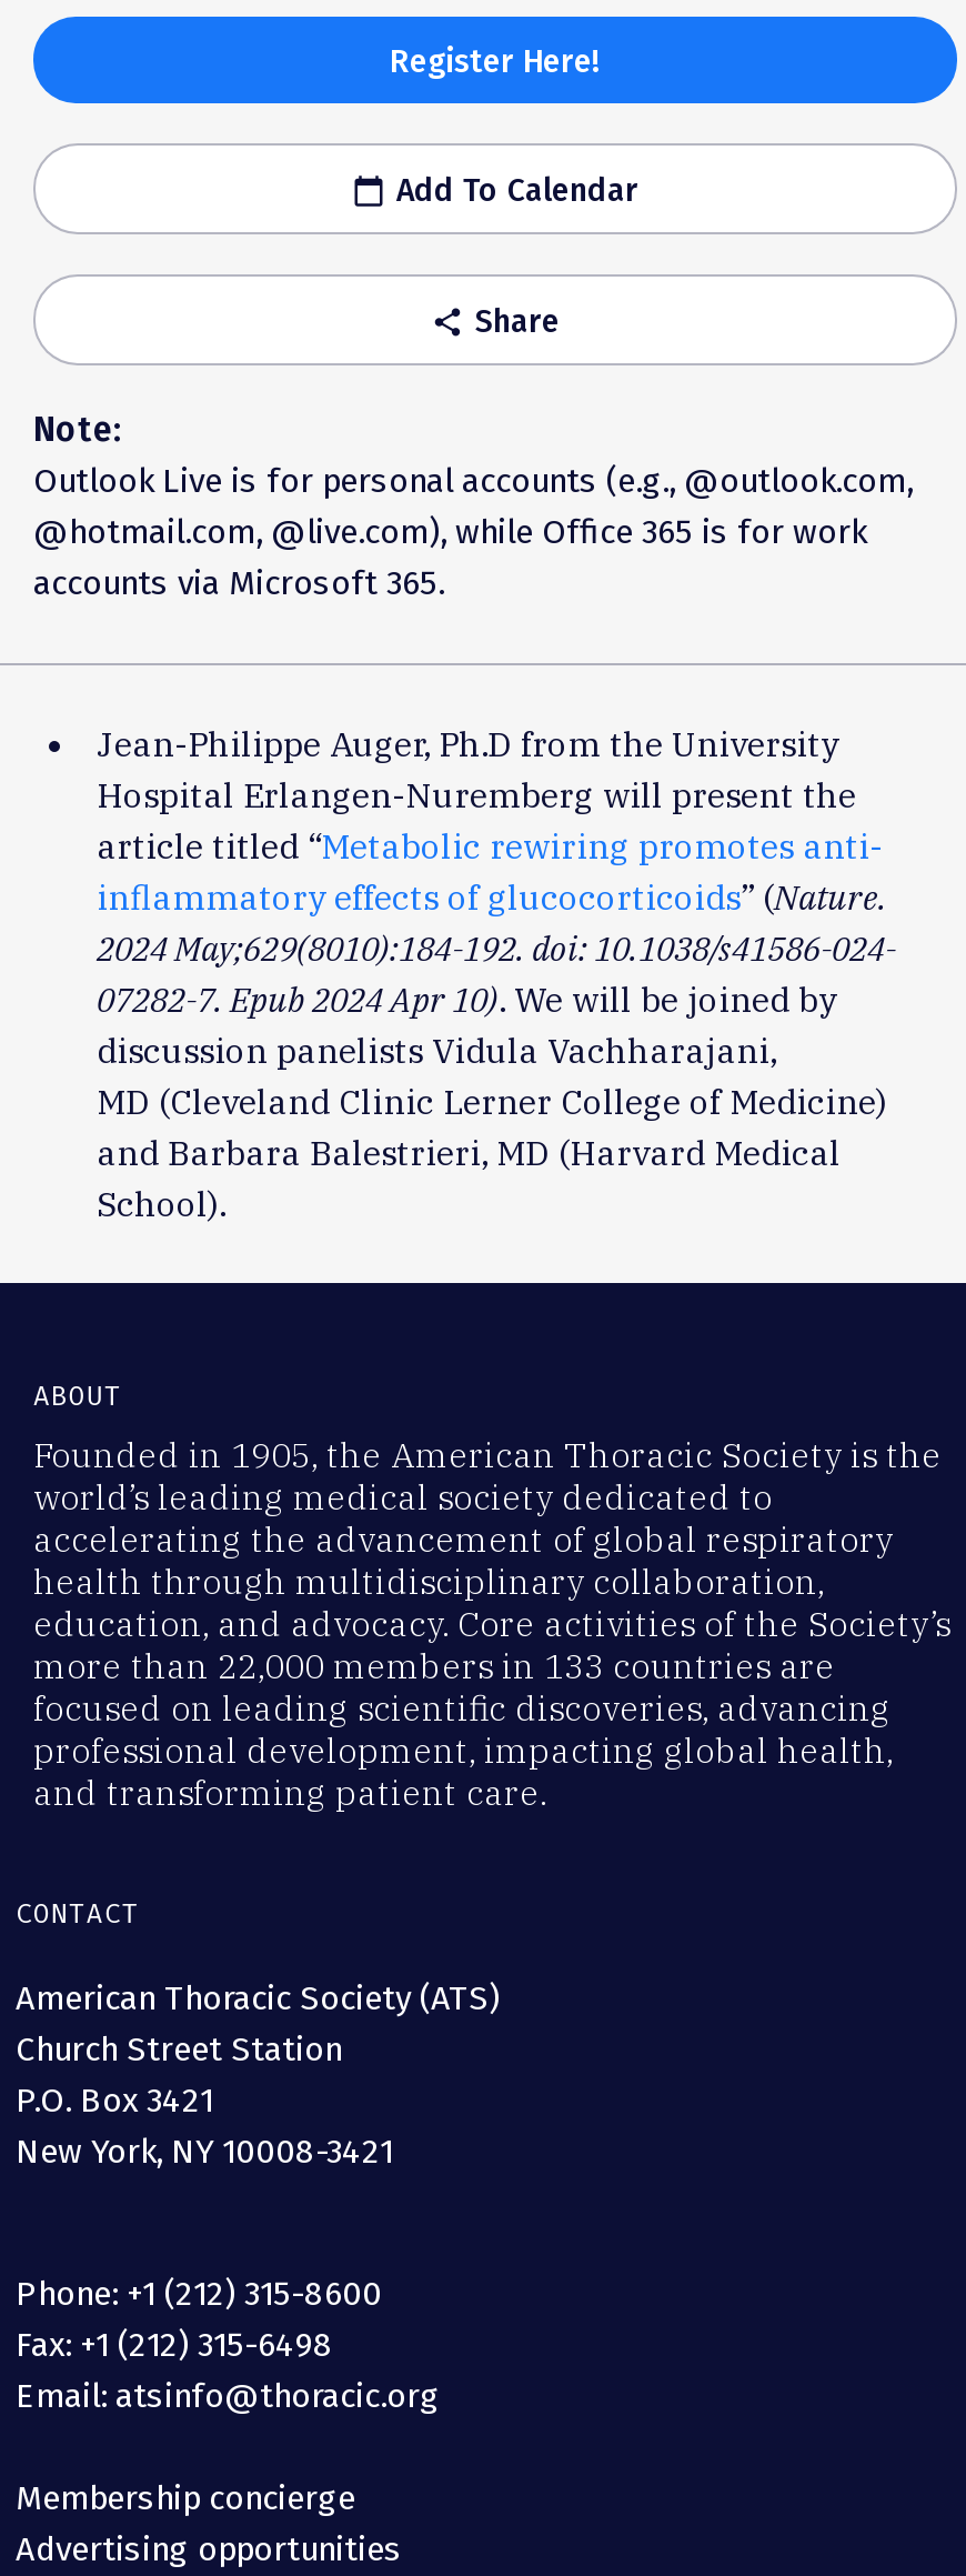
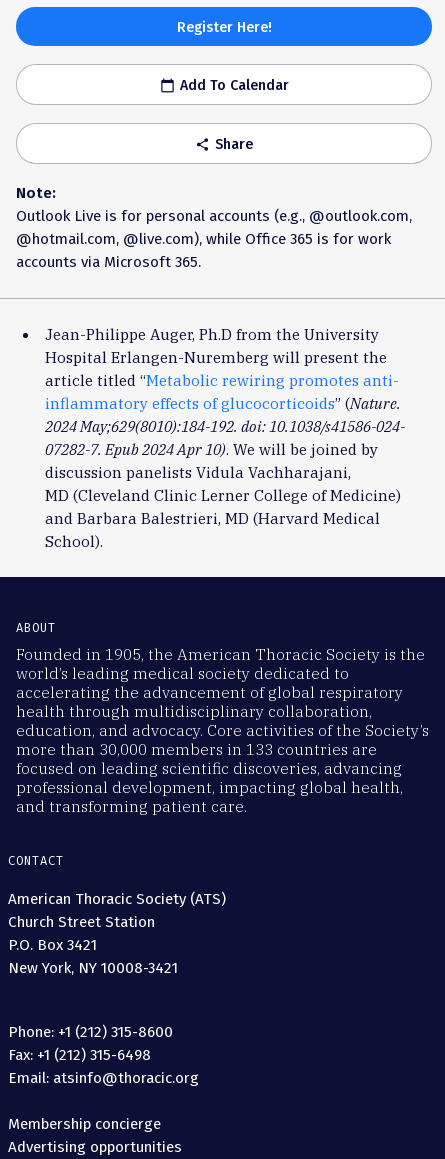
- more than 22,000 members in 133 countries are
+ more than 30,000 members in 133 countries are
